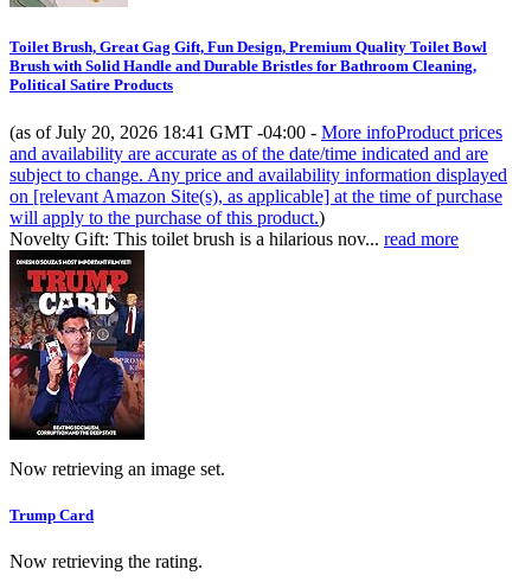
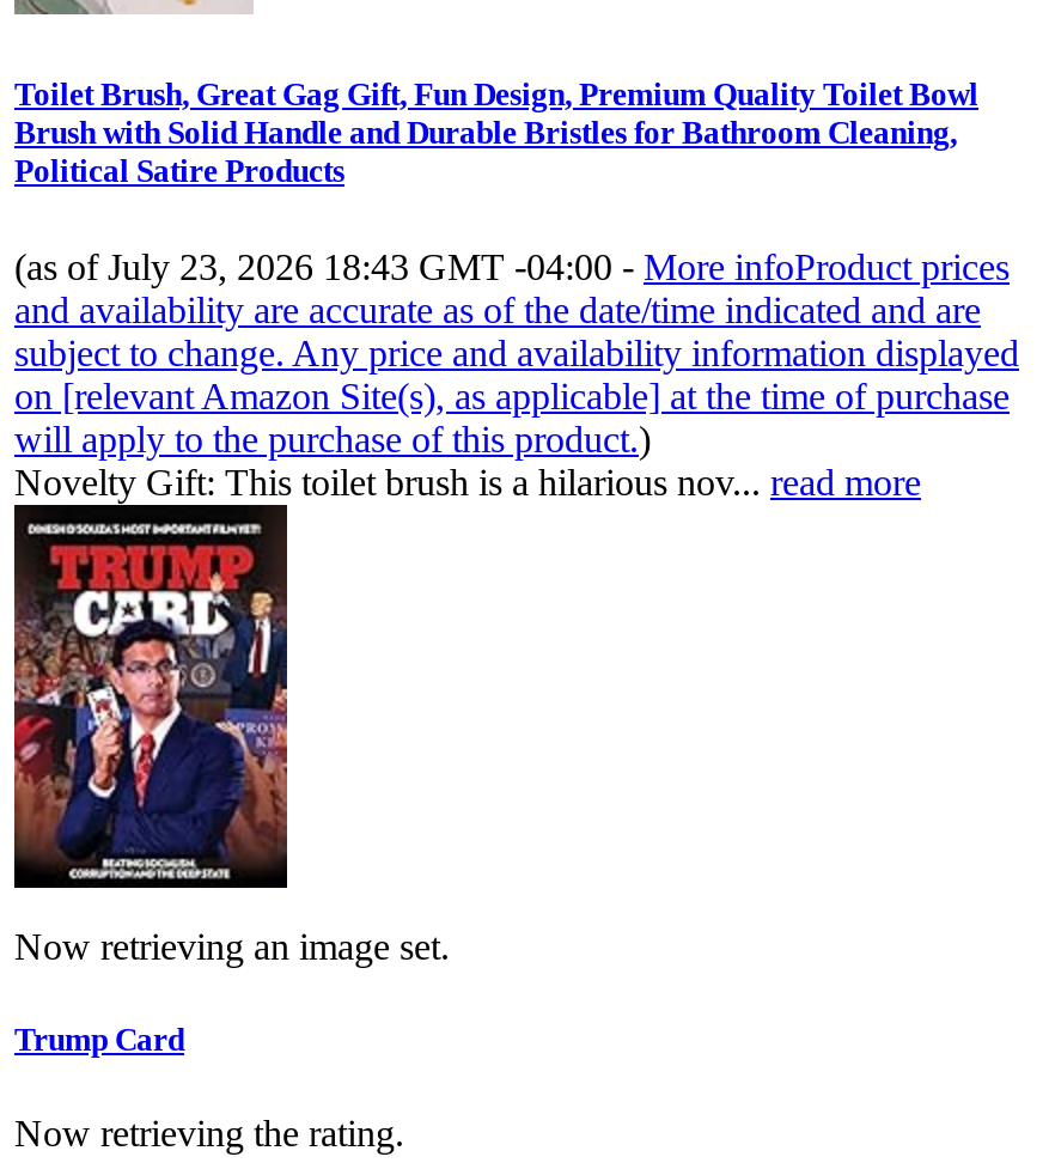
- (as of July 20, 2026 18:41 GMT -04:00 - More infoProduct prices
+ (as of July 23, 2026 18:43 GMT -04:00 - More infoProduct prices
